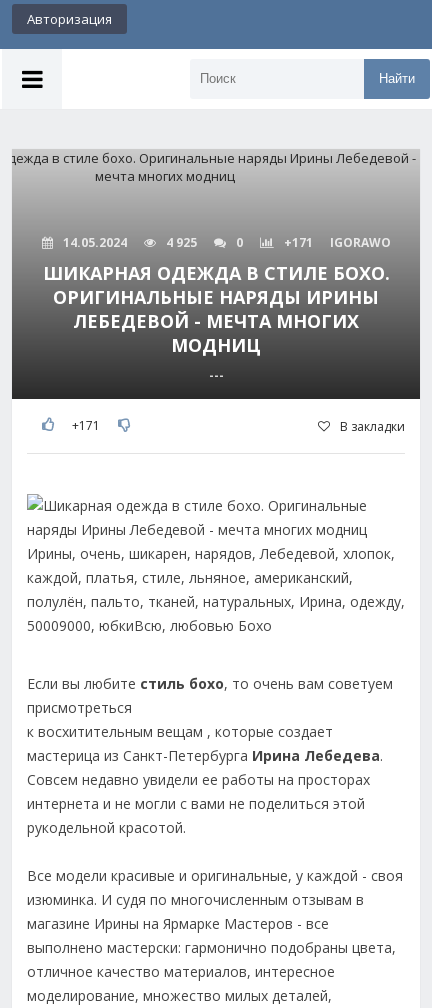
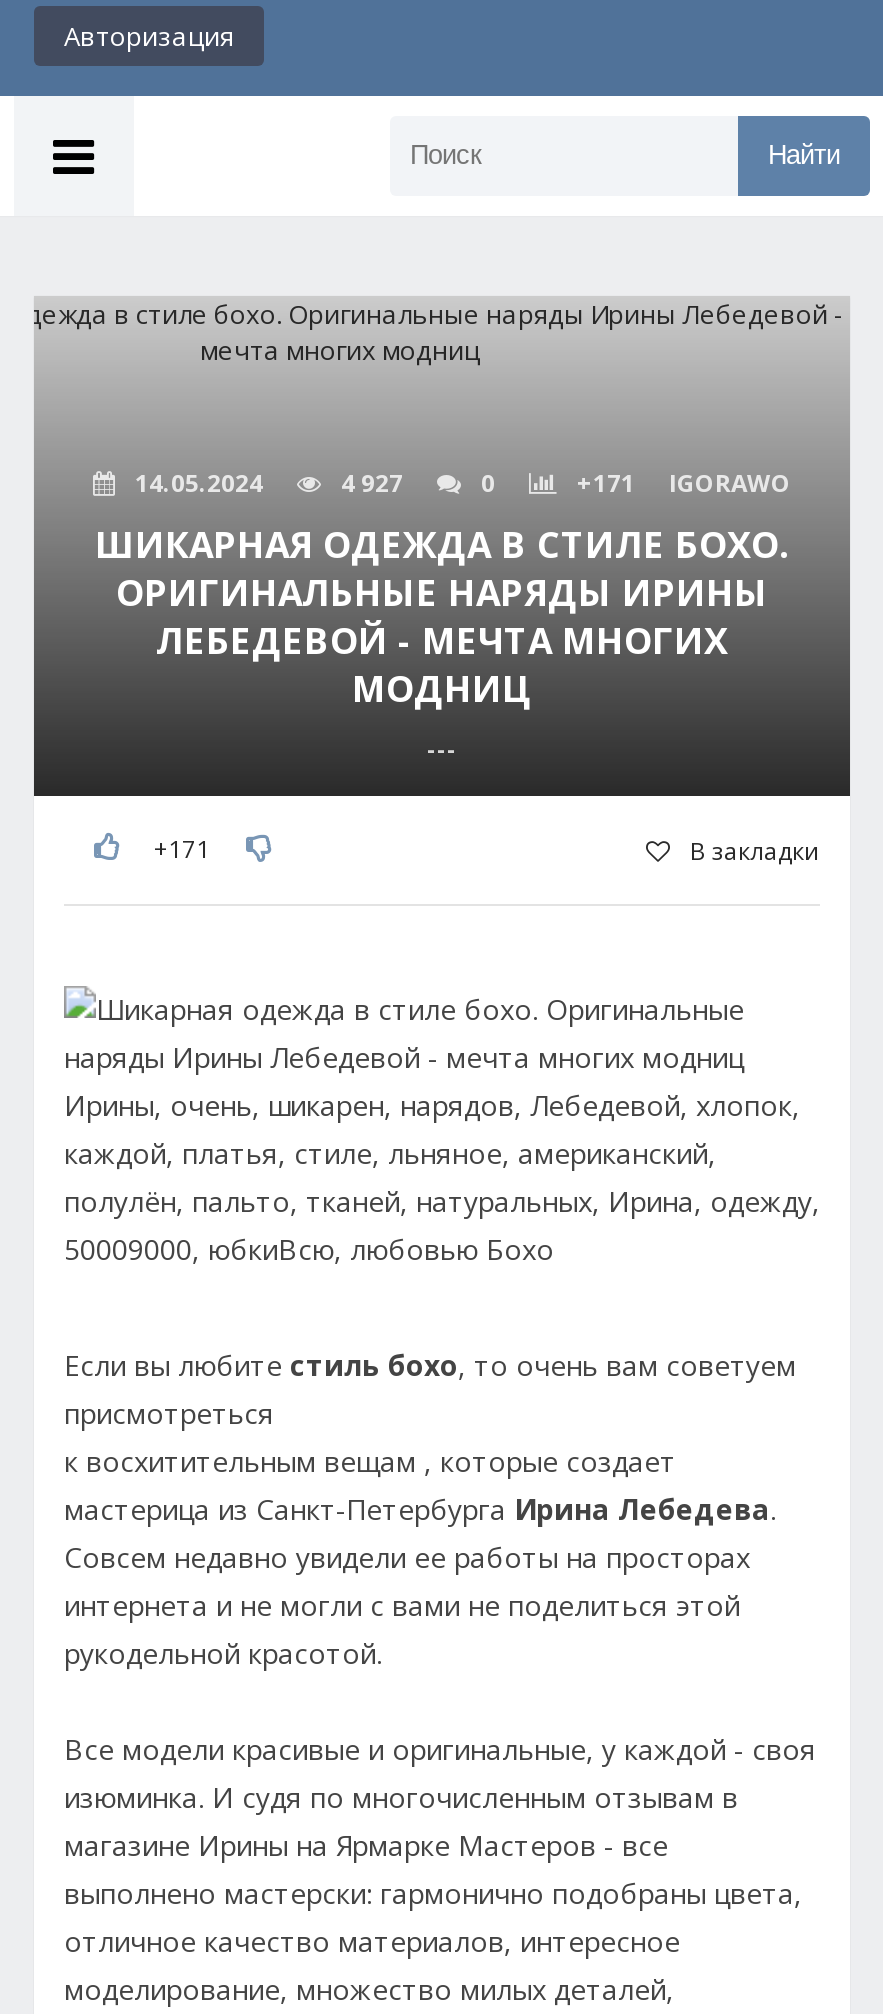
- 4 925
+ 4 927
